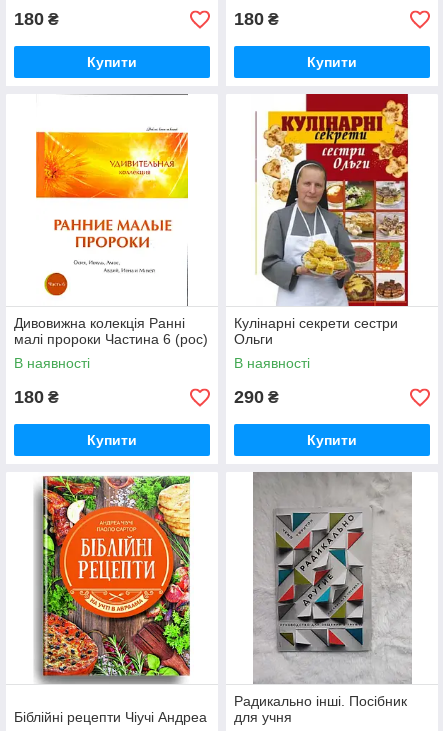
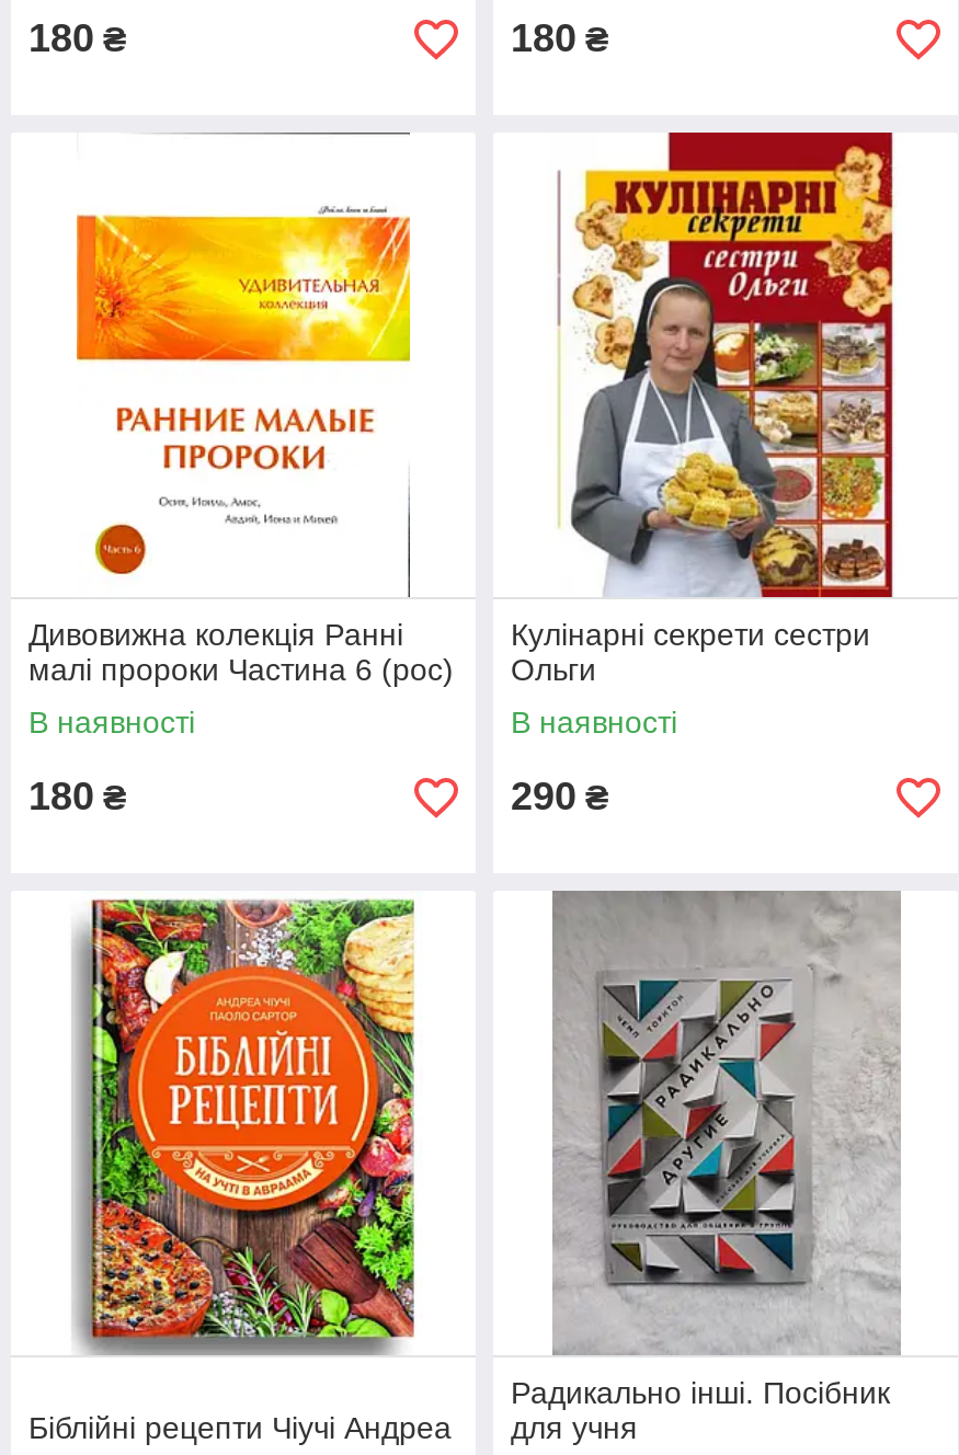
- Купити

- Купити

- Купити

- Купити
